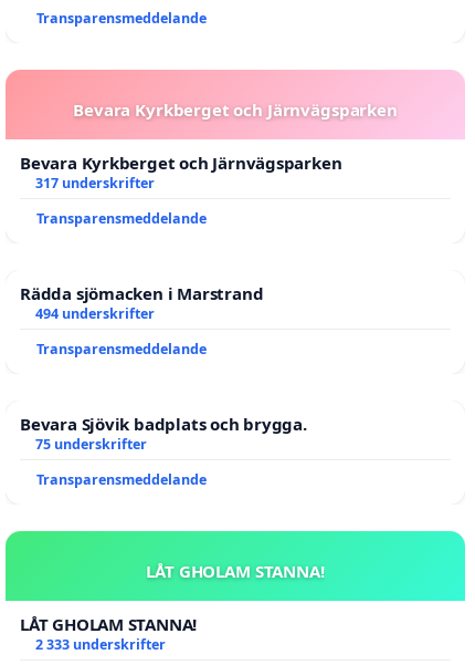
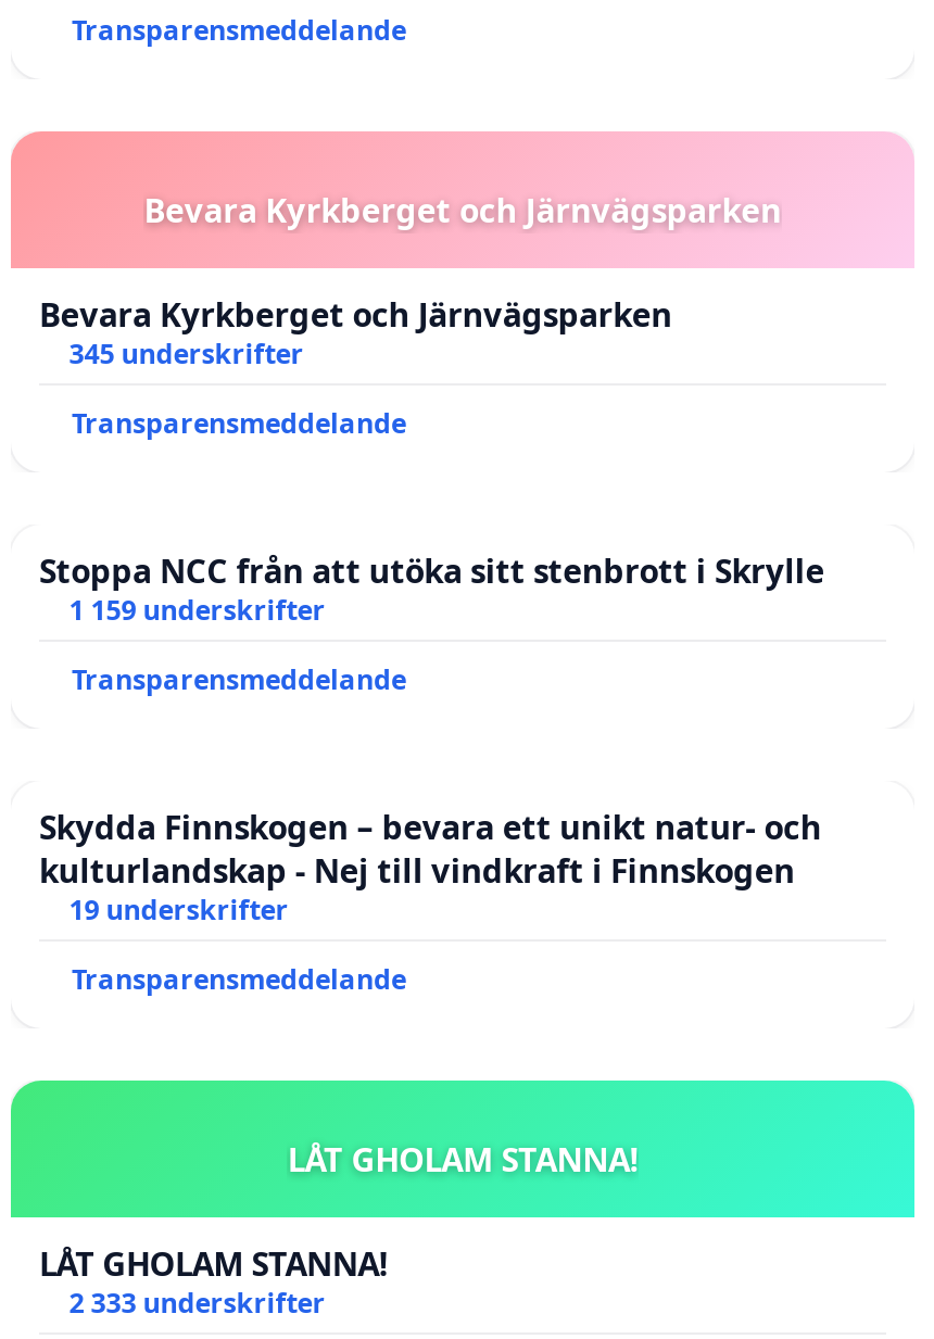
- 317 underskrifter
+ 345 underskrifter

- Rädda sjömacken i Marstrand
- 494 underskrifter
+ Stoppa NCC från att utöka sitt stenbrott i Skrylle
+ 1 159 underskrifter

- Bevara Sjövik badplats och brygga.
- 75 underskrifter
+ Skydda Finnskogen – bevara ett unikt natur- och
+ kulturlandskap - Nej till vindkraft i Finnskogen
+ 19 underskrifter
